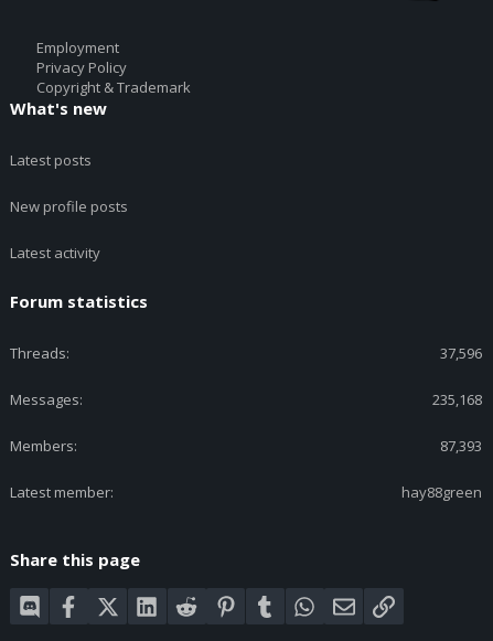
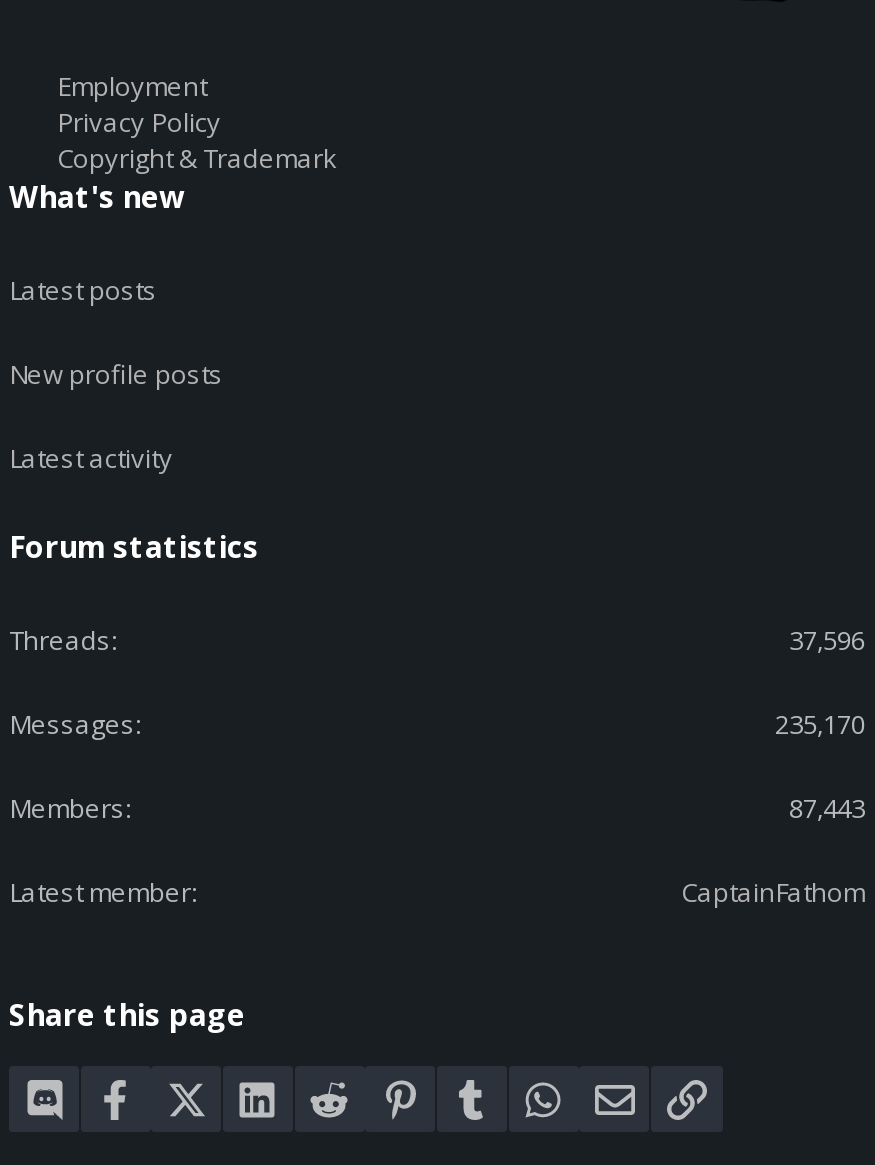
- 235,168
+ 235,170

- 87,393
+ 87,443

- hay88green
+ CaptainFathom
